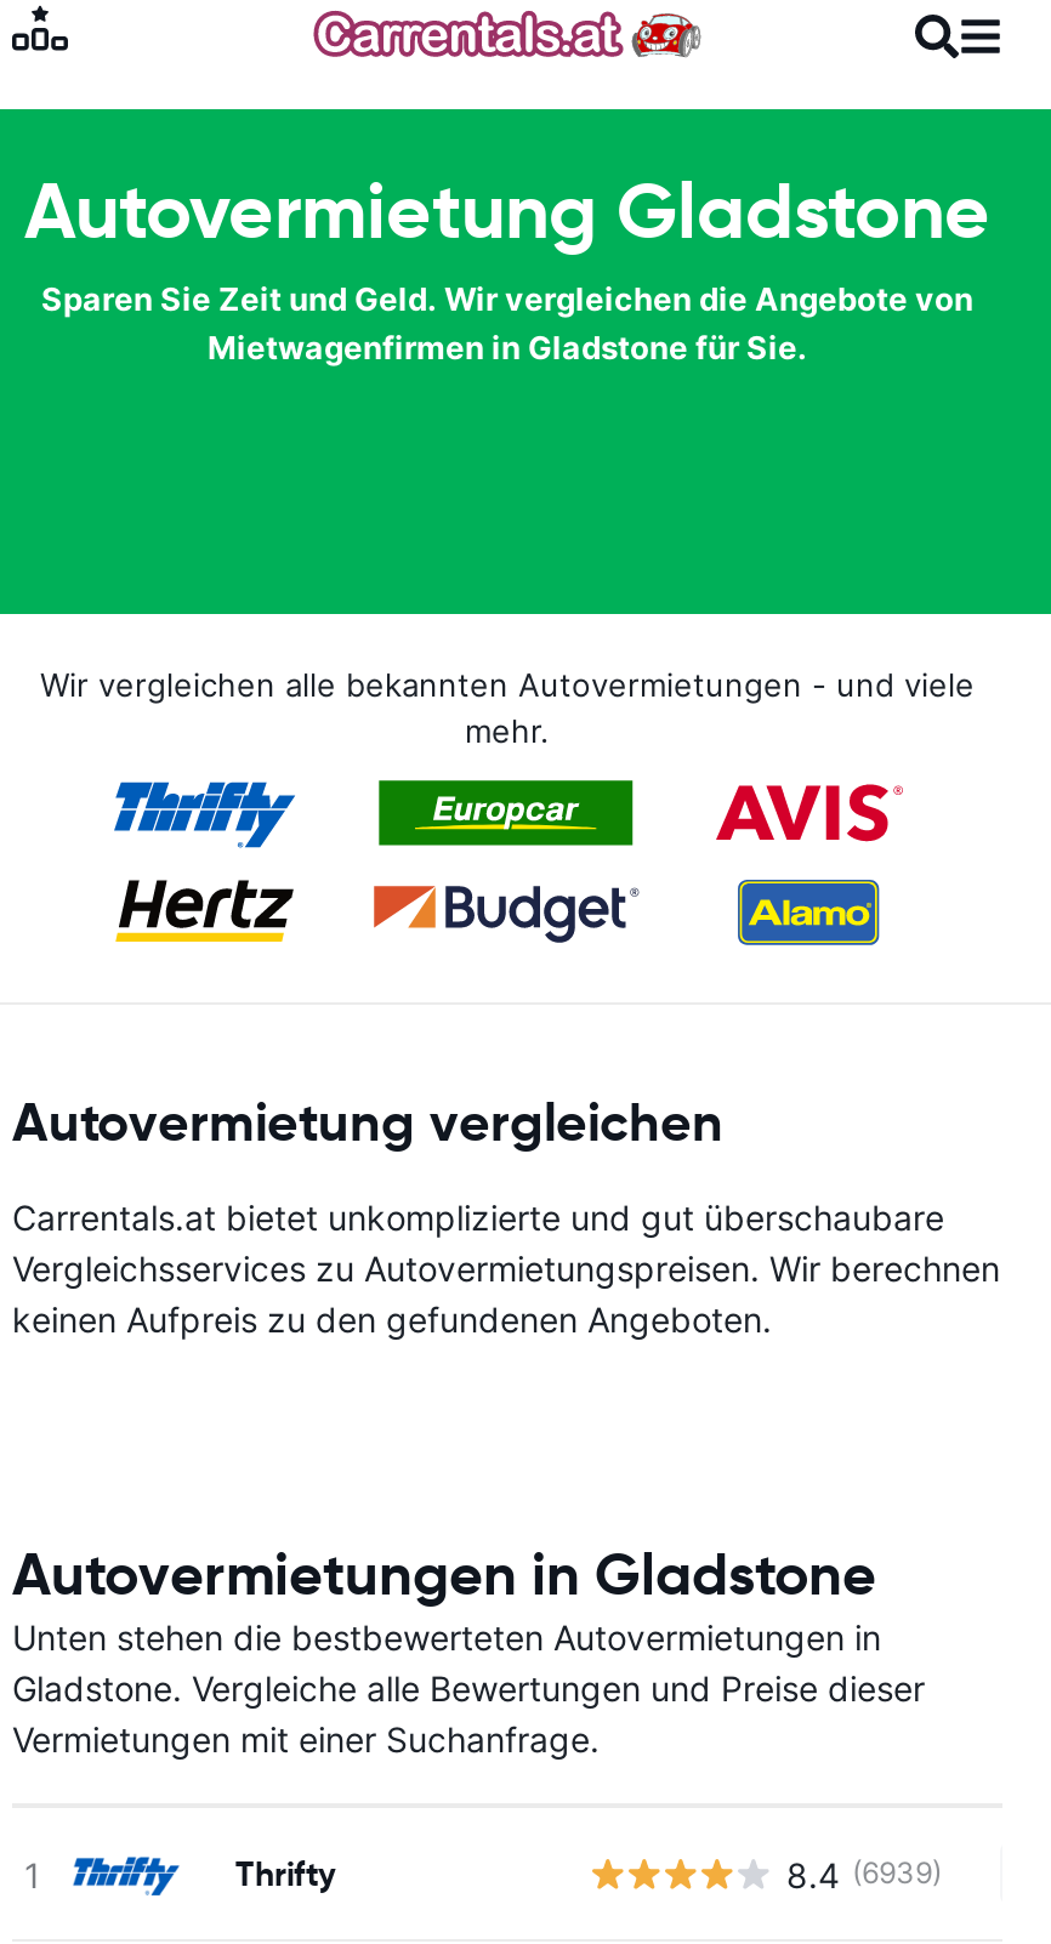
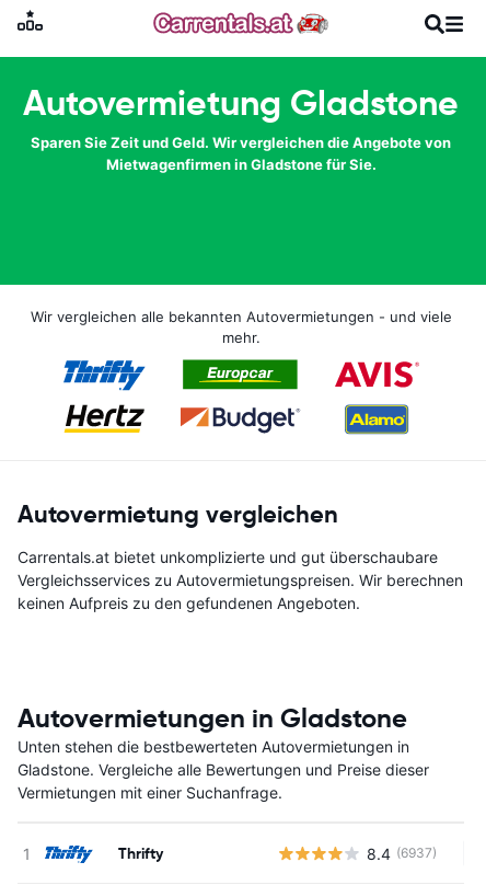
- 8.4 (6939)
+ 8.4 (6937)
